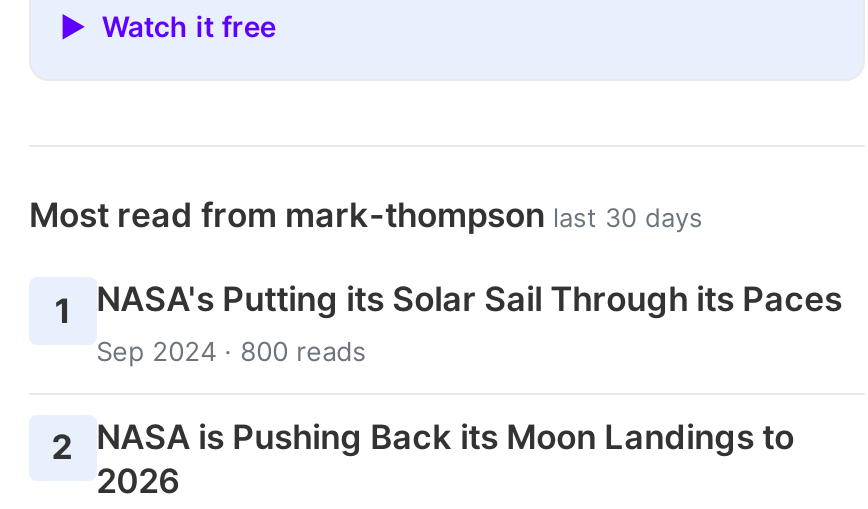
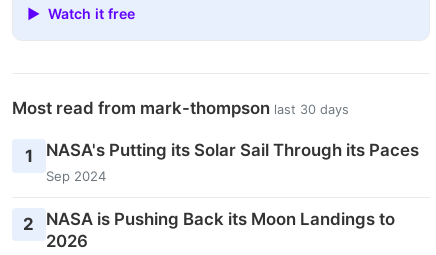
- Sep 2024 · 800 reads
+ Sep 2024
